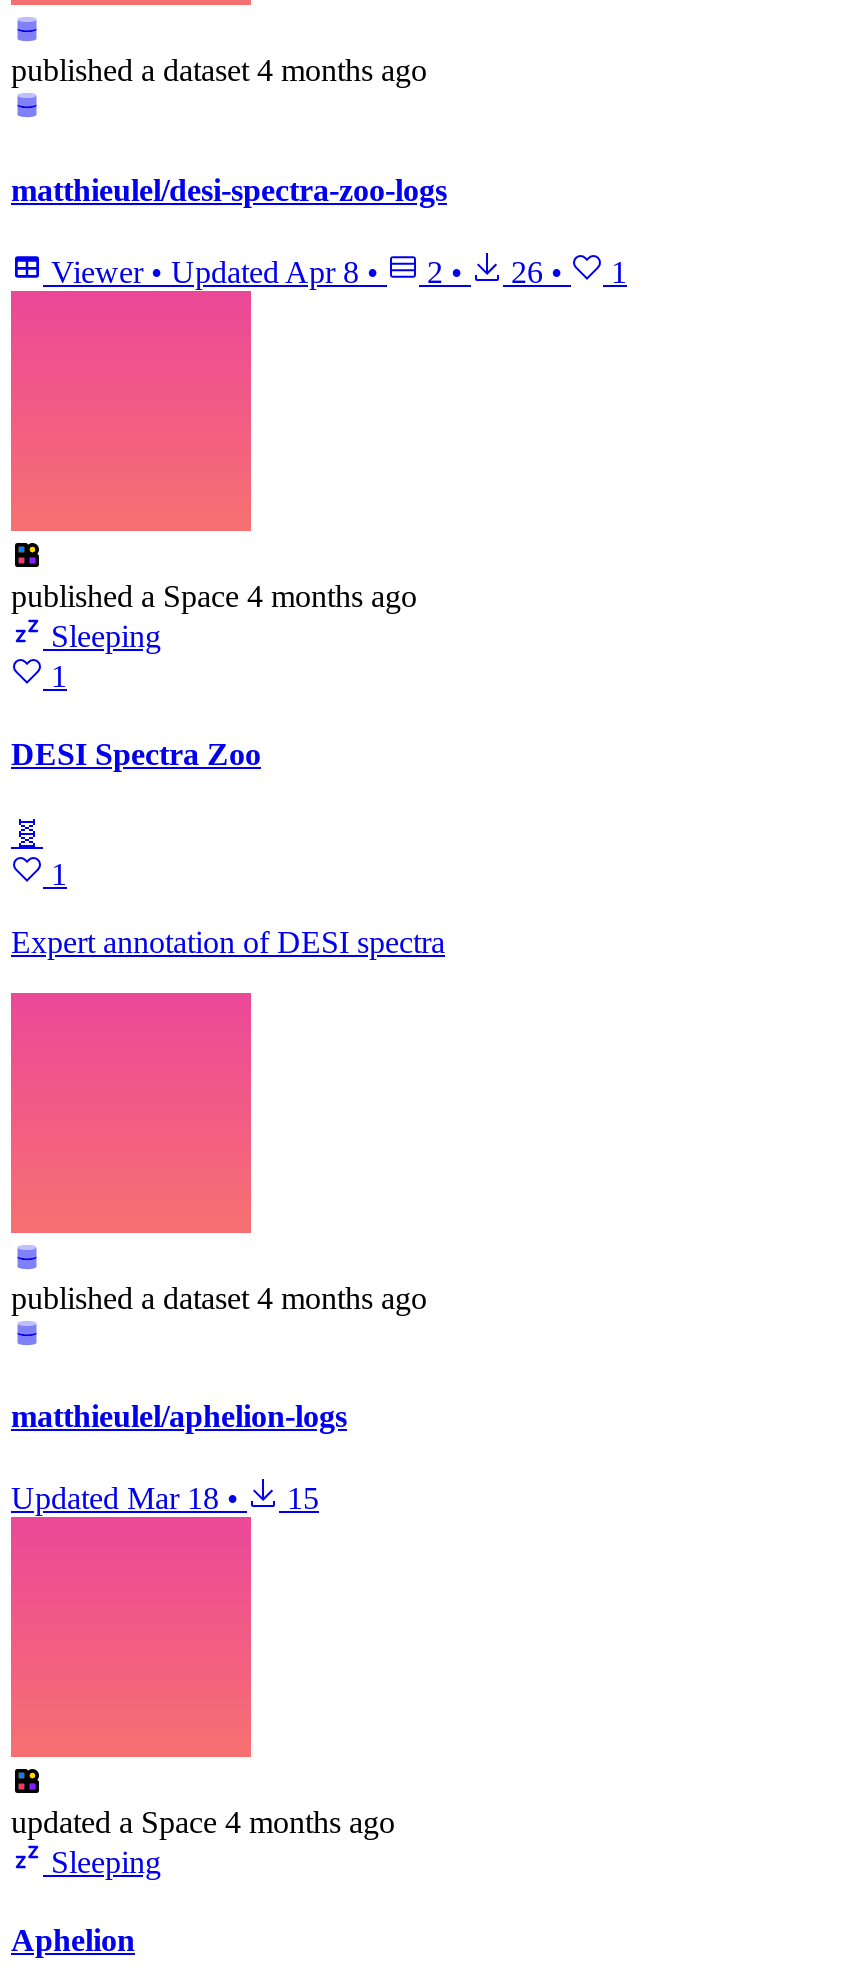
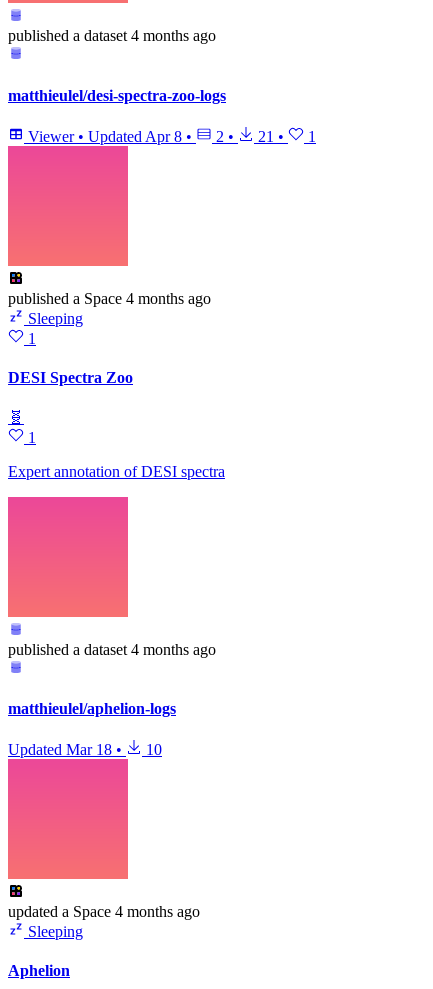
- Viewer • Updated Apr 8 • 2 • 26 • 1
+ Viewer • Updated Apr 8 • 2 • 21 • 1

- Updated Mar 18 • 15
+ Updated Mar 18 • 10
